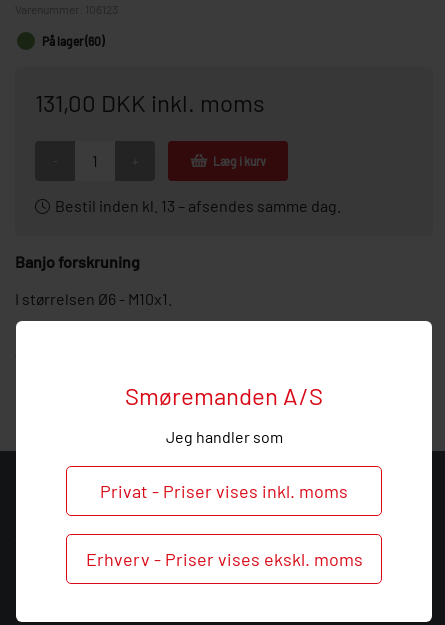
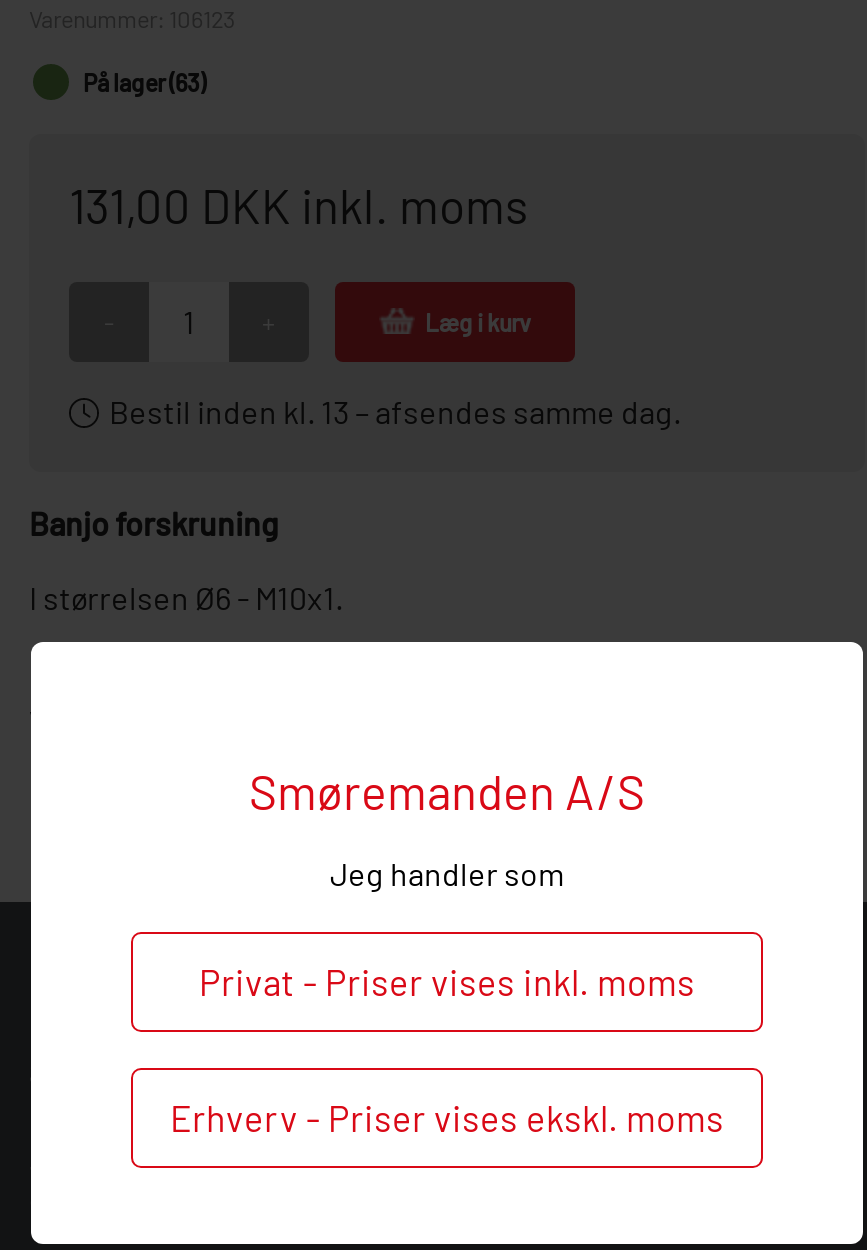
- På lager (60)
+ På lager (63)
